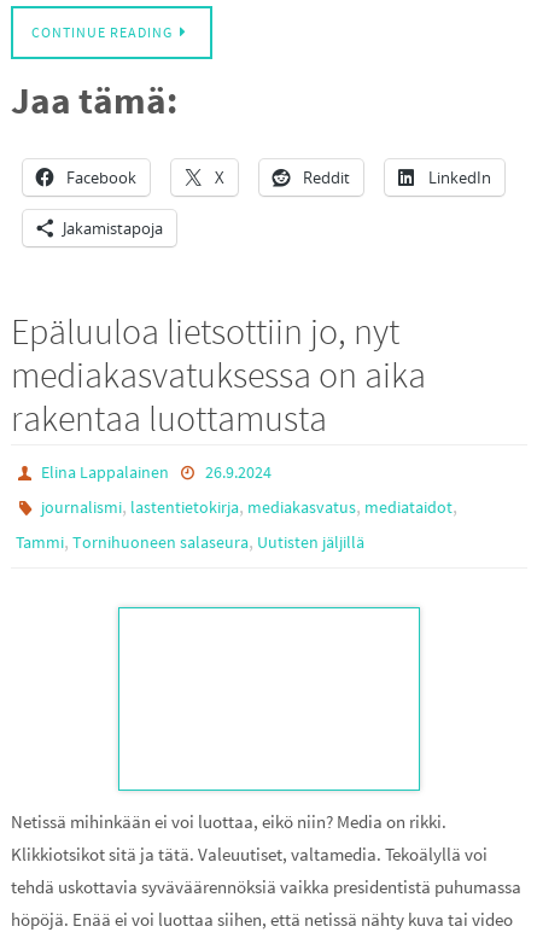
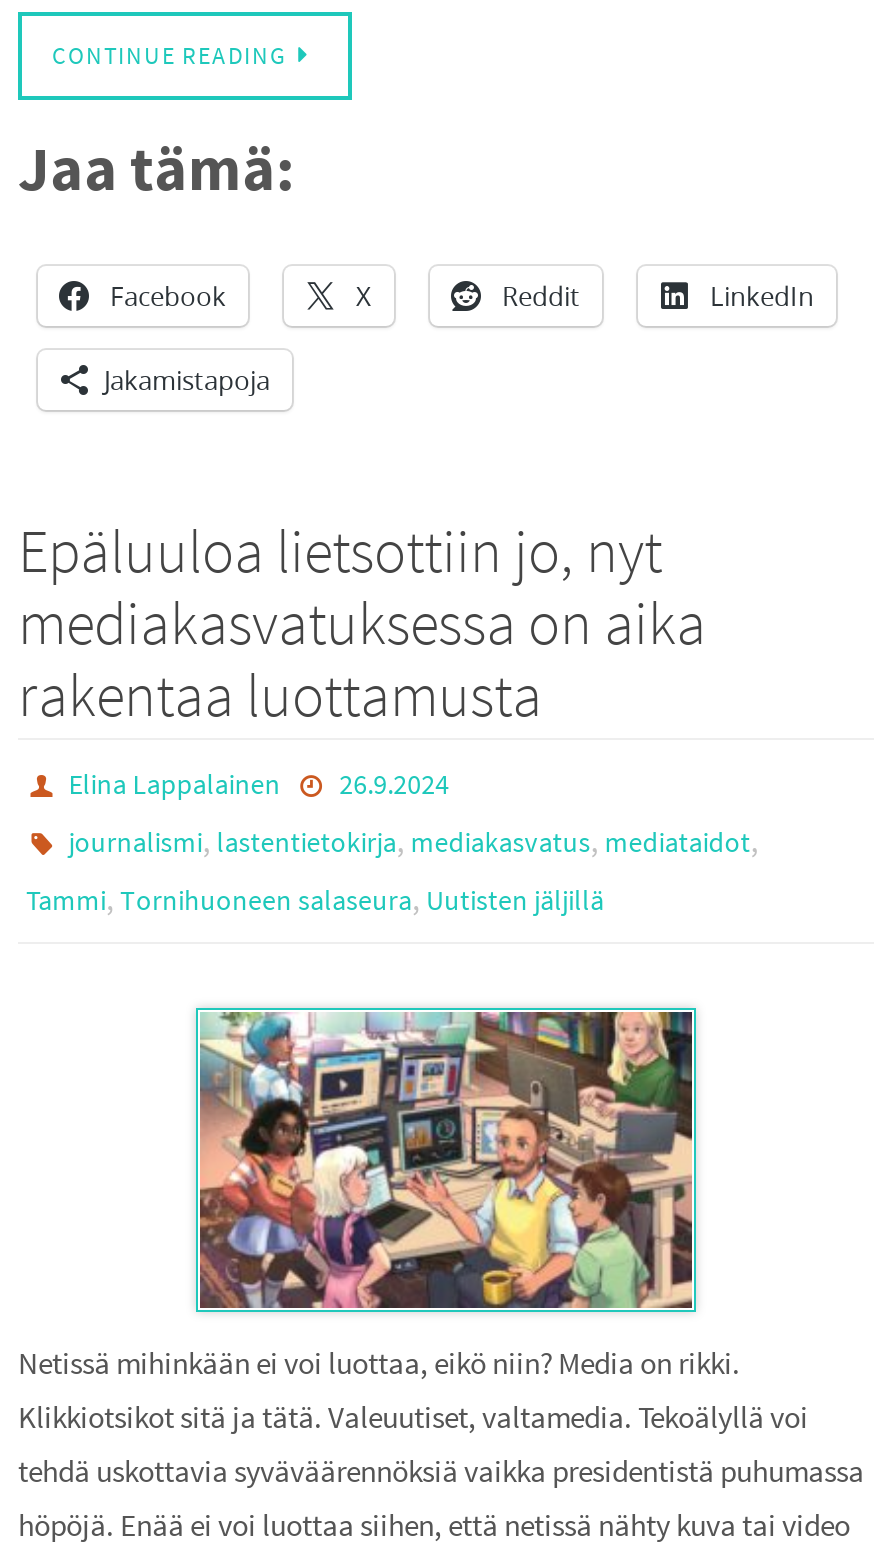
+ [image]
